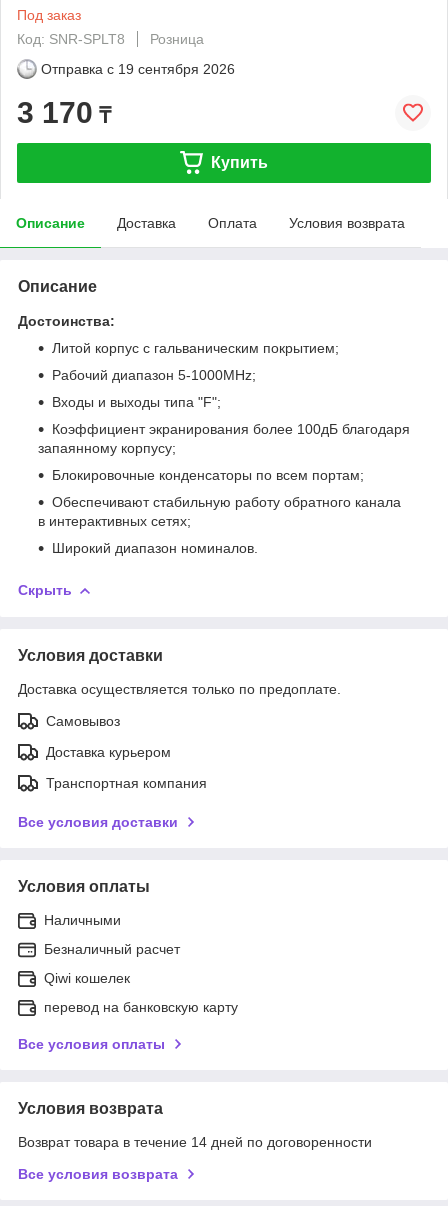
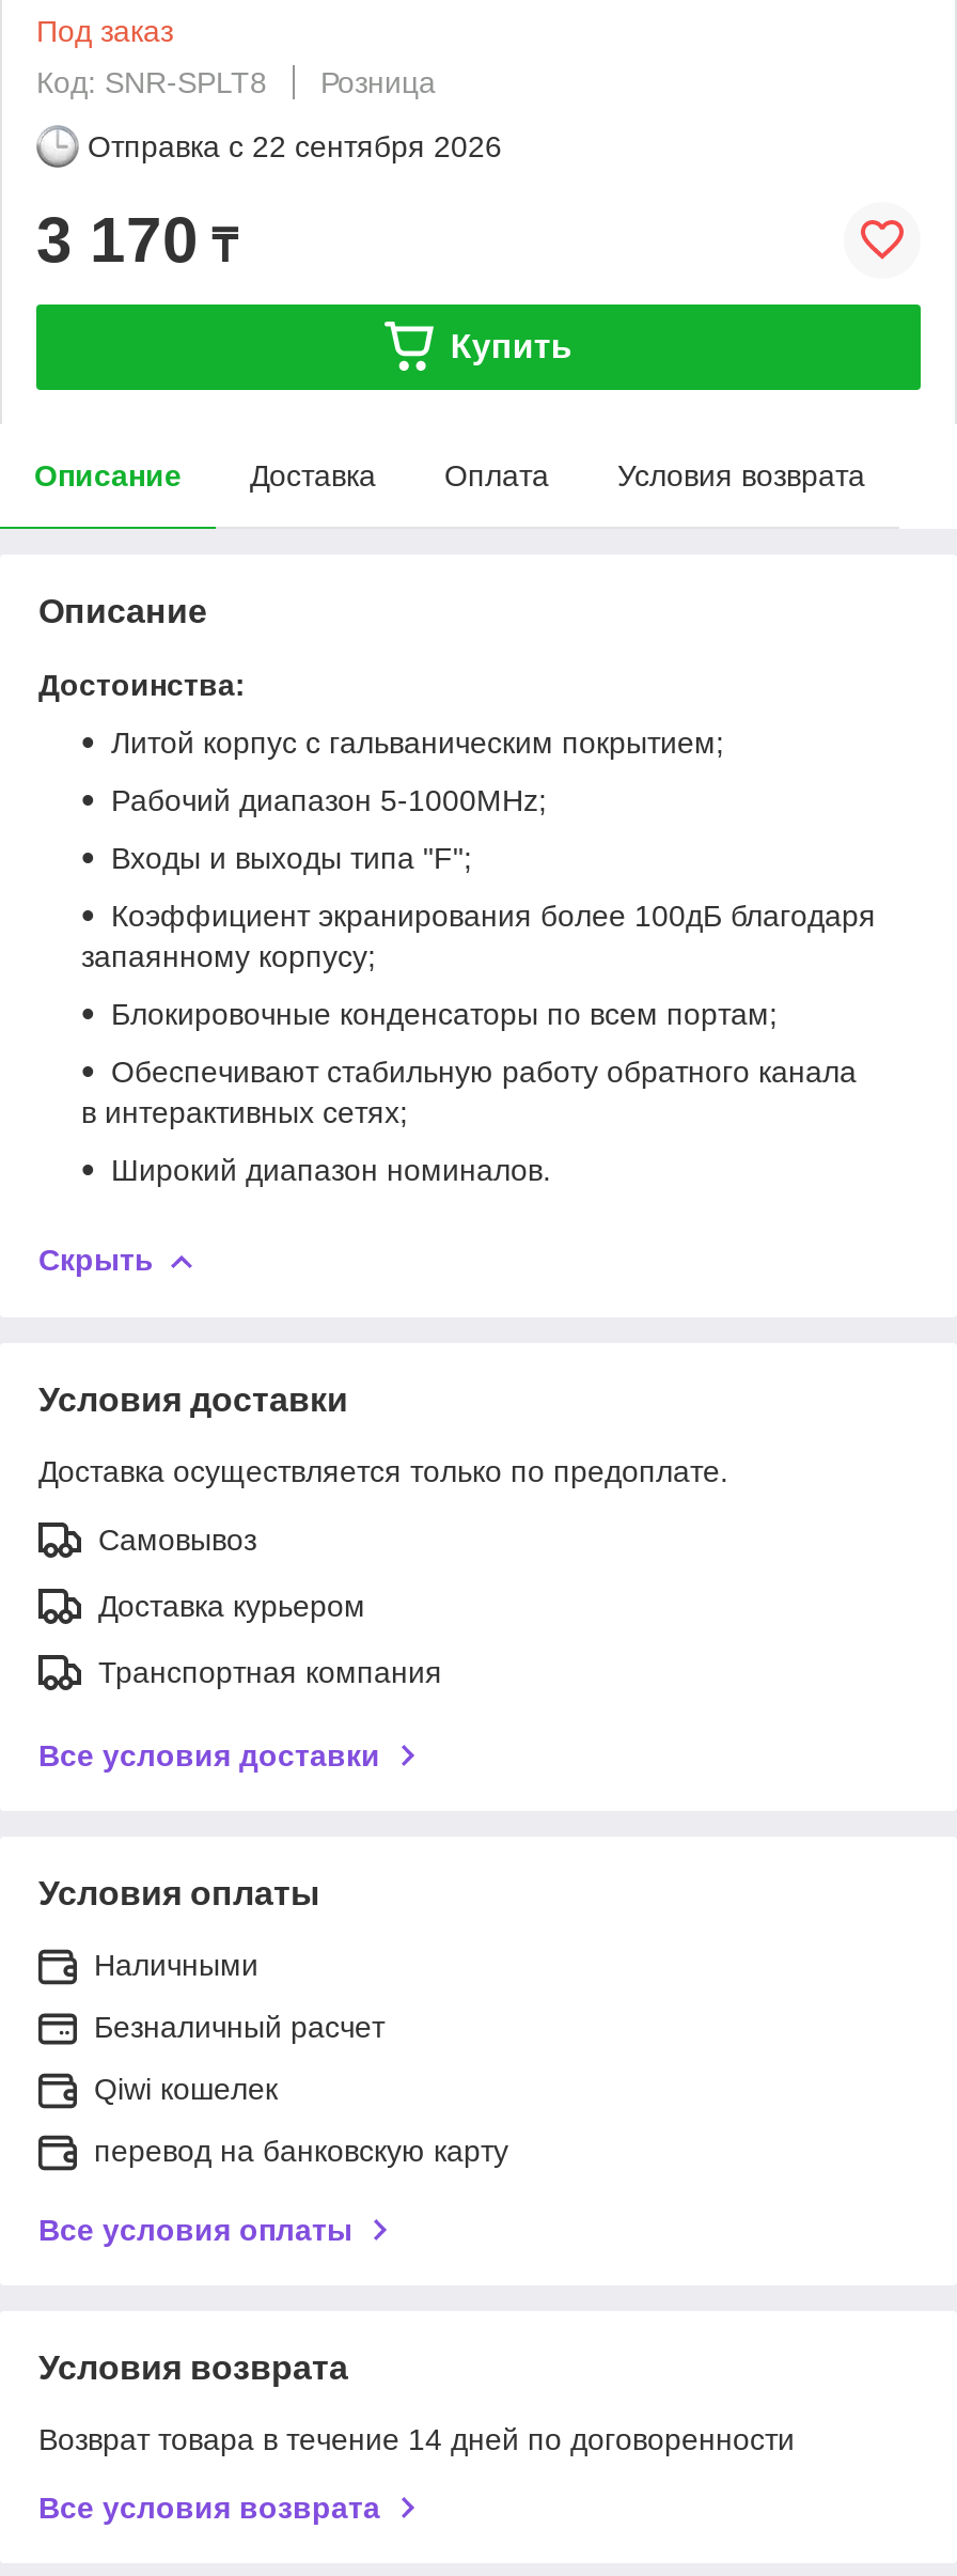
- Отправка с 19 сентября 2026
+ Отправка с 22 сентября 2026
